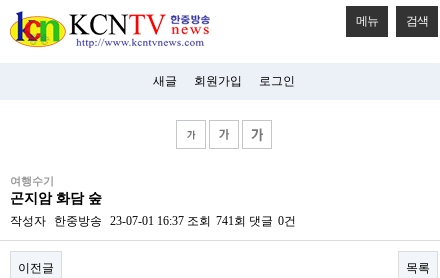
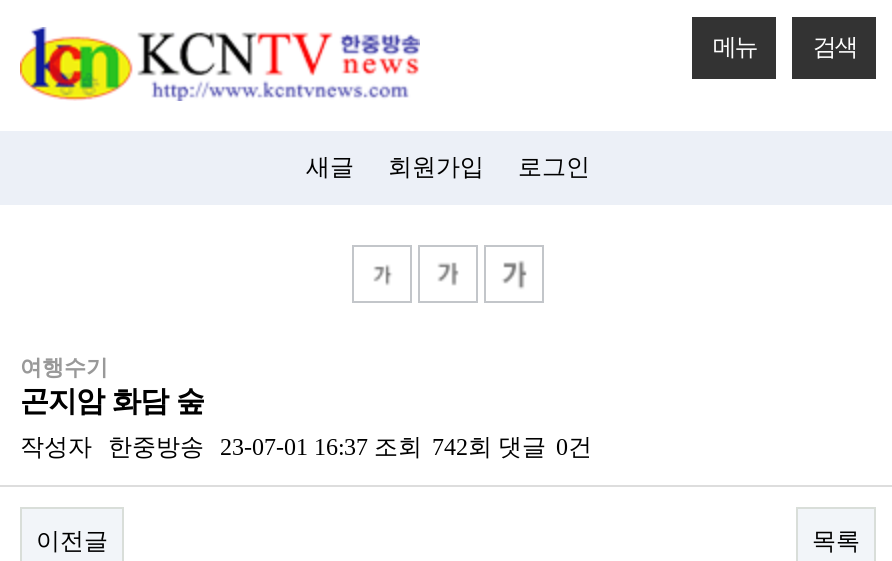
- 작성자 한중방송 23-07-01 16:37 조회 741회 댓글 0건
+ 작성자 한중방송 23-07-01 16:37 조회 742회 댓글 0건
